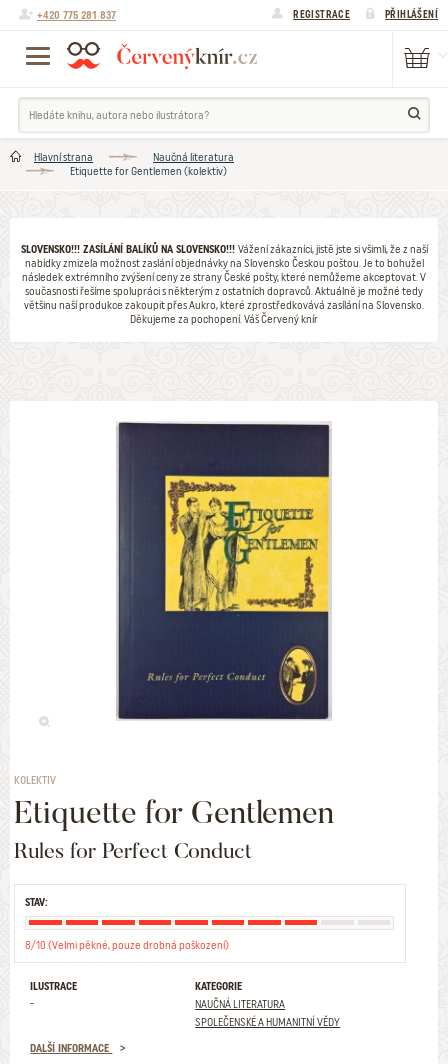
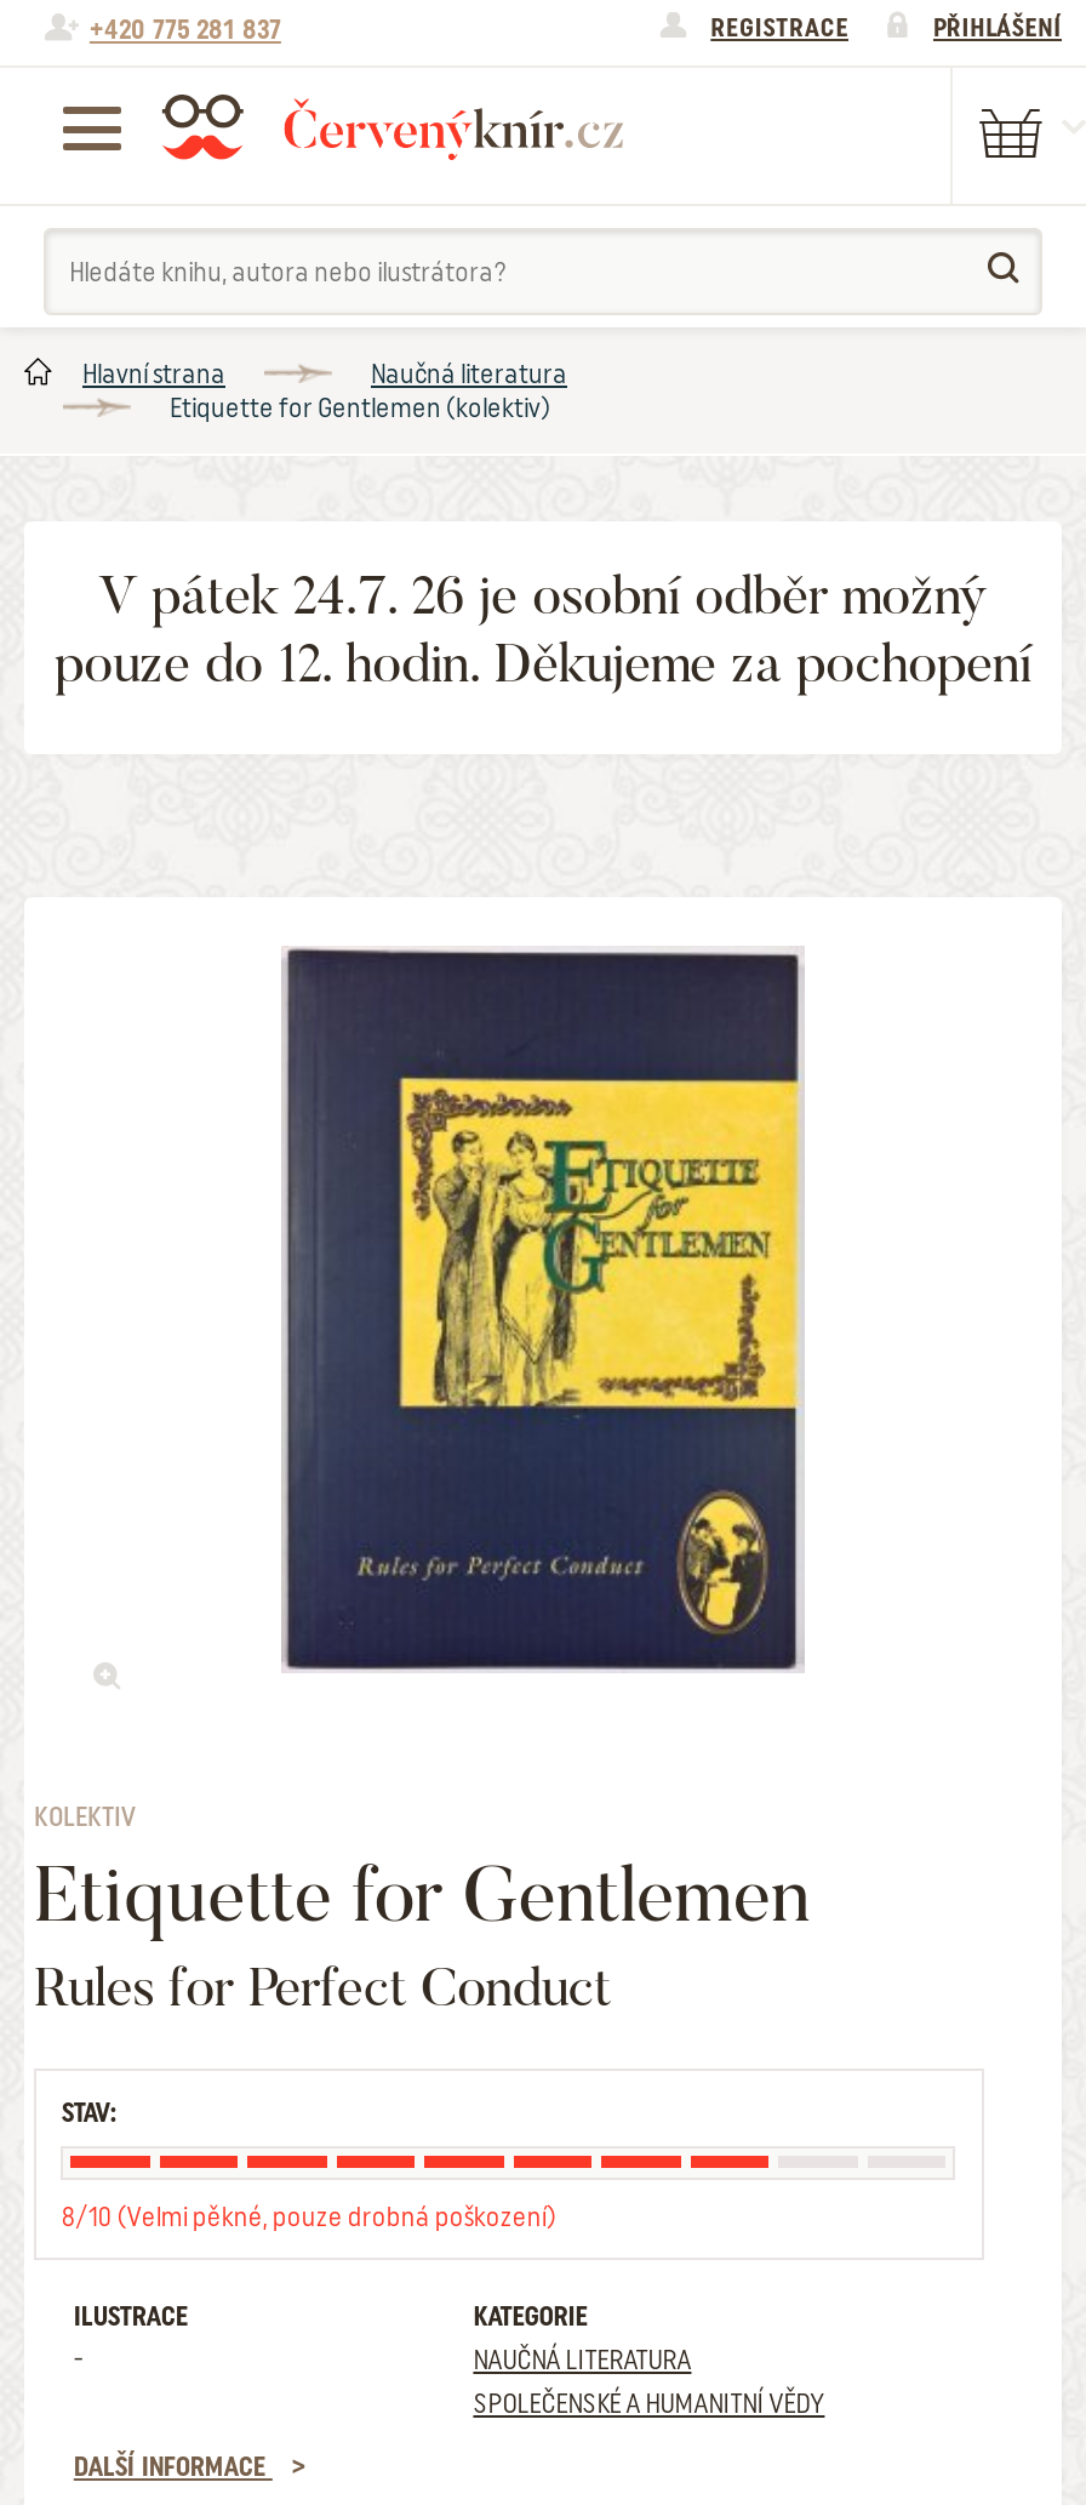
- SLOVENSKO!!! ZASÍLÁNÍ BALÍKŮ NA SLOVENSKO!!! Vážení zákazníci, jistě jste si všimli, že z naší
- nabídky zmizela možnost zaslání objednávky na Slovensko Českou poštou. Je to bohužel
- následek extrémního zvýšení ceny ze strany České pošty, které nemůžeme akceptovat. V
- současnosti řešíme spolupráci s některým z ostatních dopravců. Aktuálně je možné tedy
- většinu naší produkce zakoupit přes Aukro, které zprostředkovává zasílání na Slovensko.
- Děkujeme za pochopení. Váš Červený knír
+ V pátek 24.7. 26 je osobní odběr možný
+ pouze do 12. hodin. Děkujeme za pochopení
